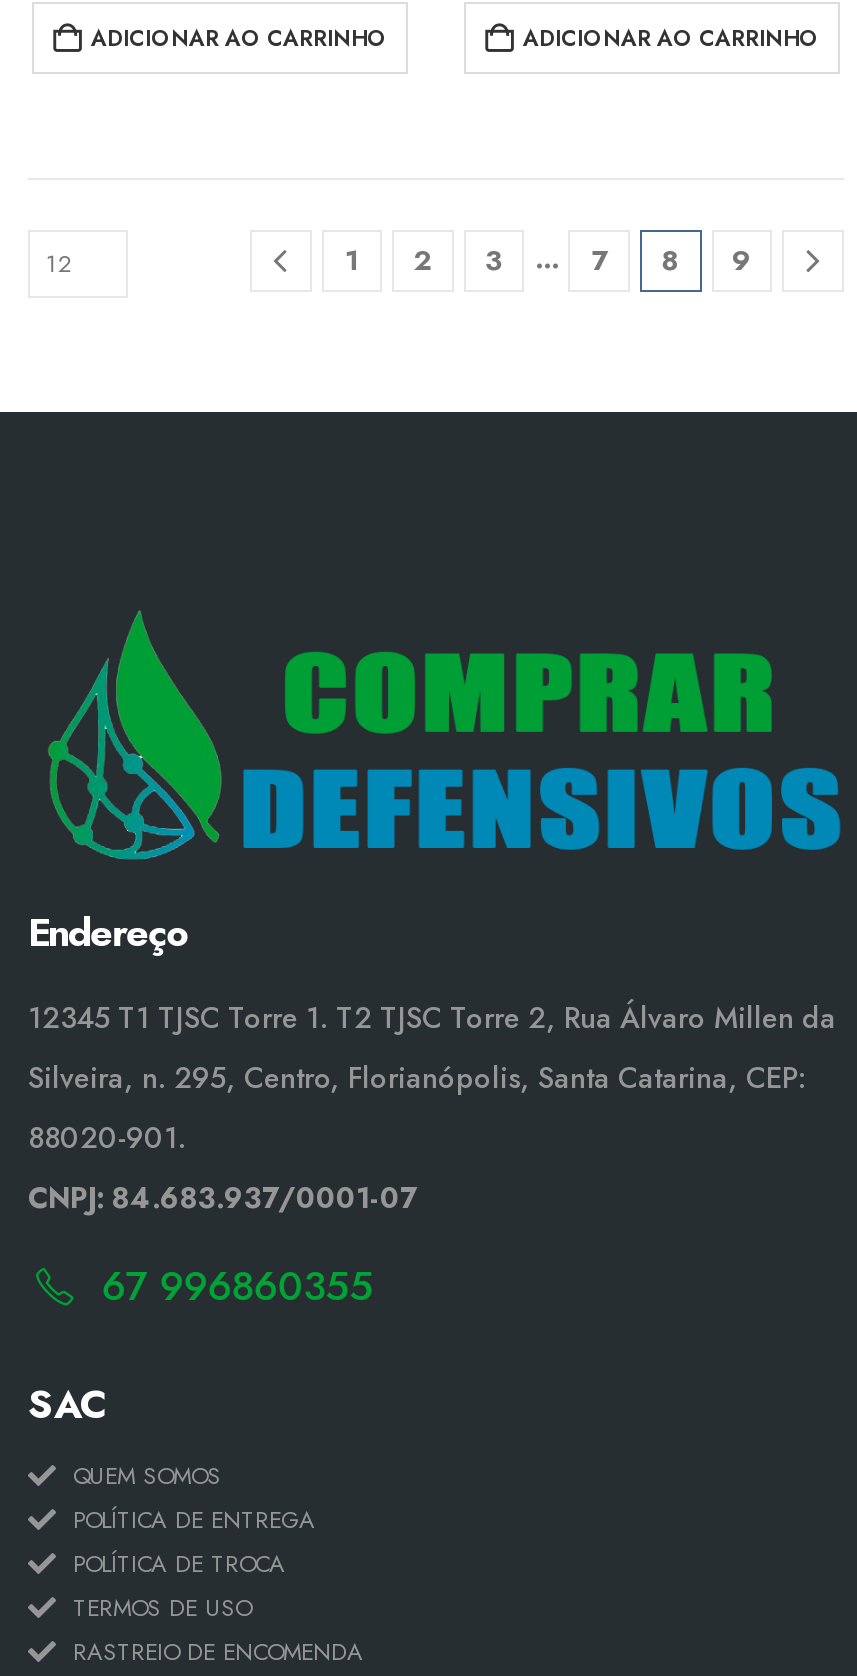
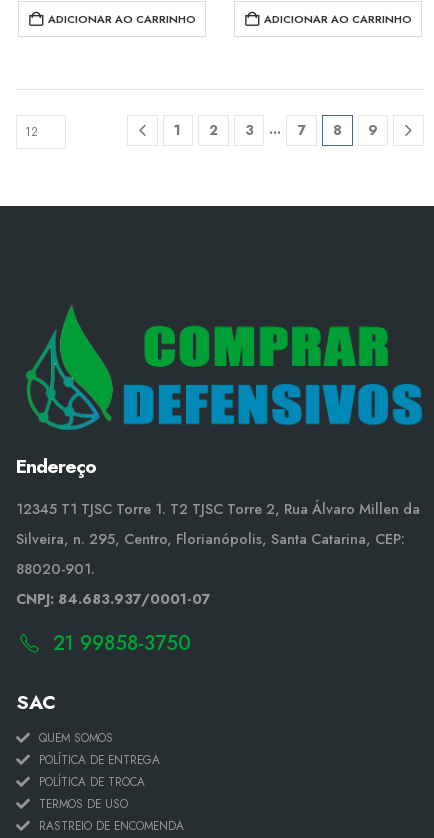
- 67 996860355
+ 21 99858-3750
